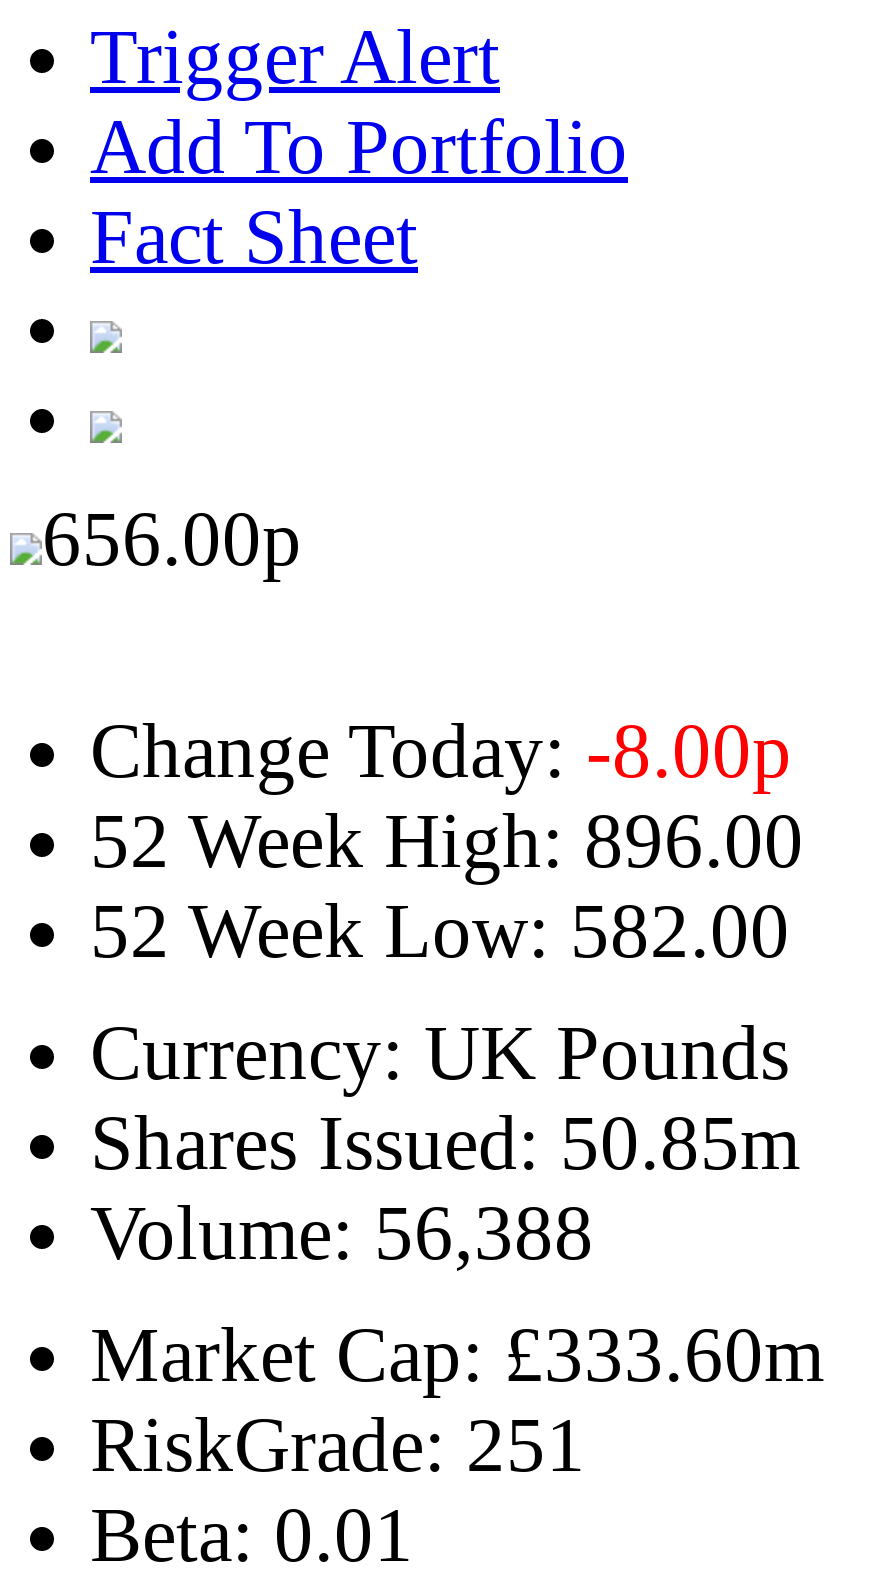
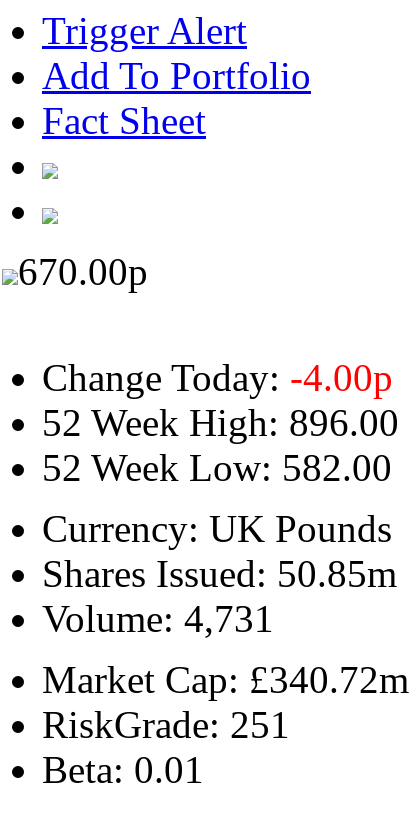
- 656.00p
+ 670.00p

- Change Today: -8.00p
+ Change Today: -4.00p

- Volume: 56,388
+ Volume: 4,731

- Market Cap: £333.60m
+ Market Cap: £340.72m
